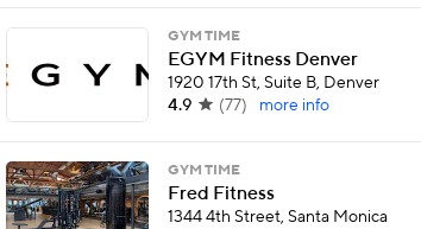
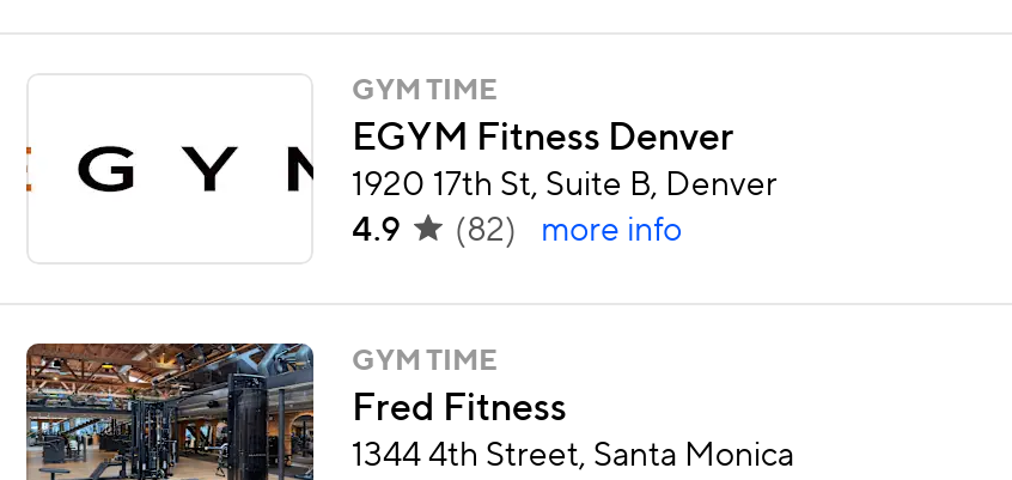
- 4.9 (77) more info
+ 4.9 (82) more info
